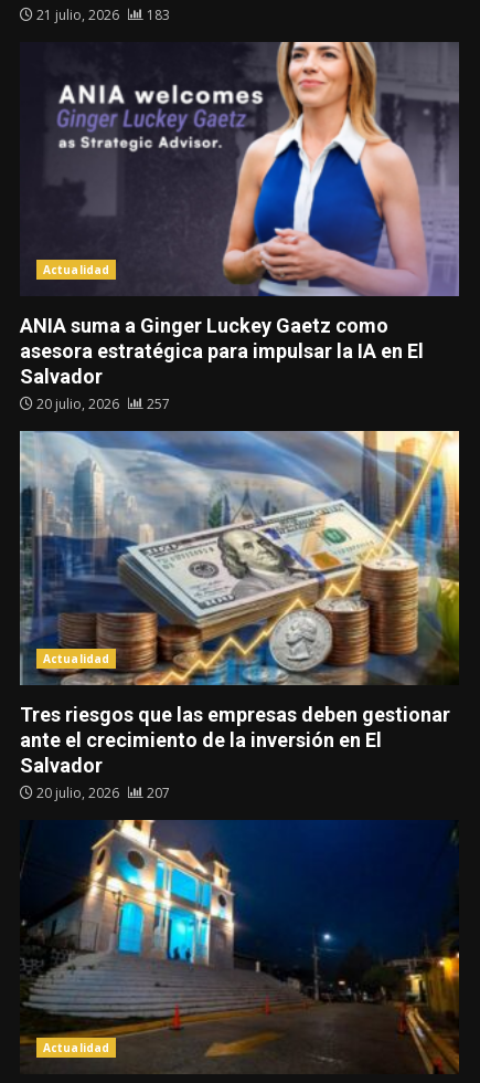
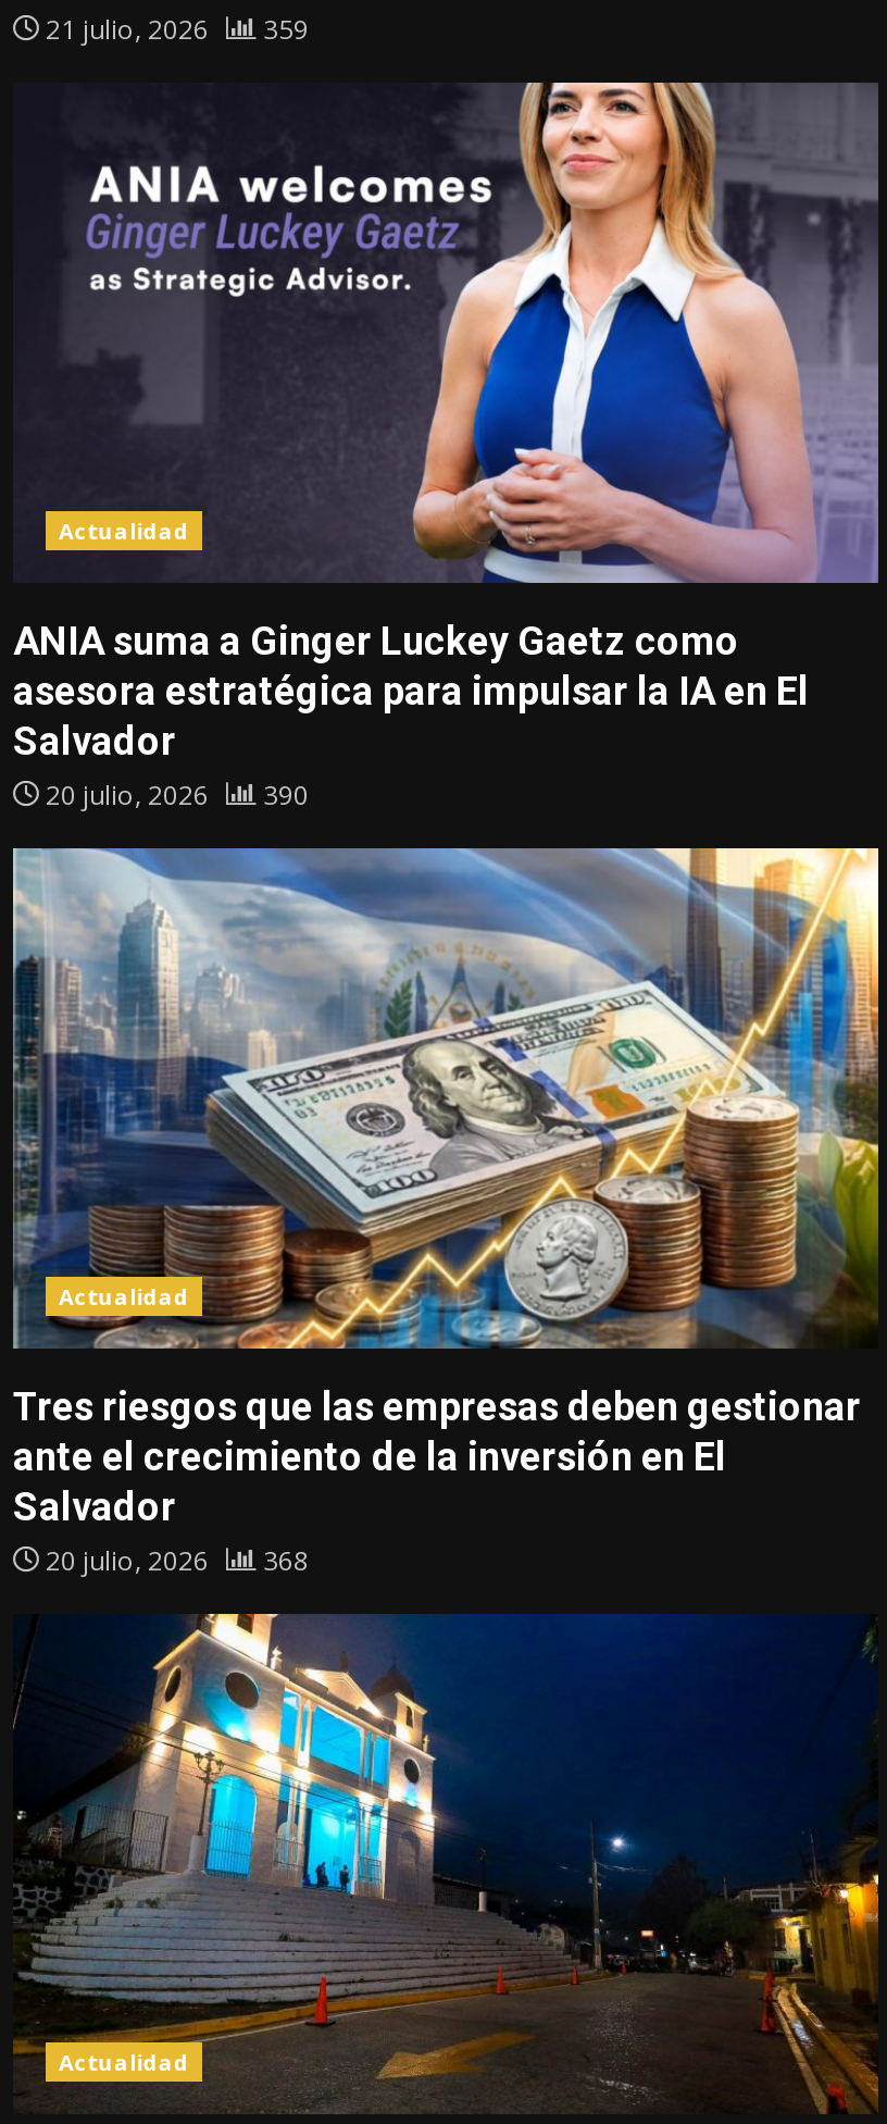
- 21 julio, 2026 183
+ 21 julio, 2026 359

- 20 julio, 2026 257
+ 20 julio, 2026 390

- 20 julio, 2026 207
+ 20 julio, 2026 368
